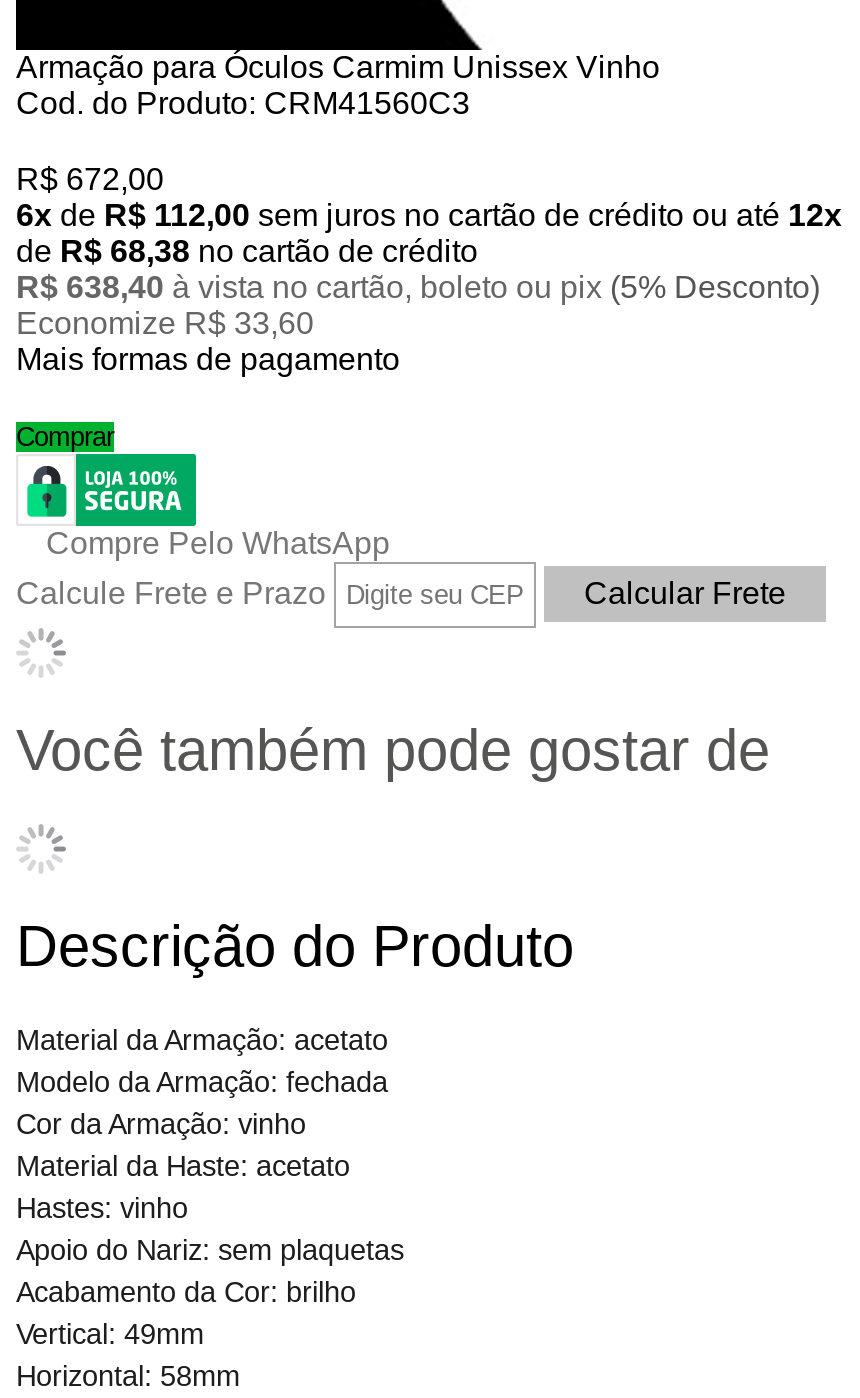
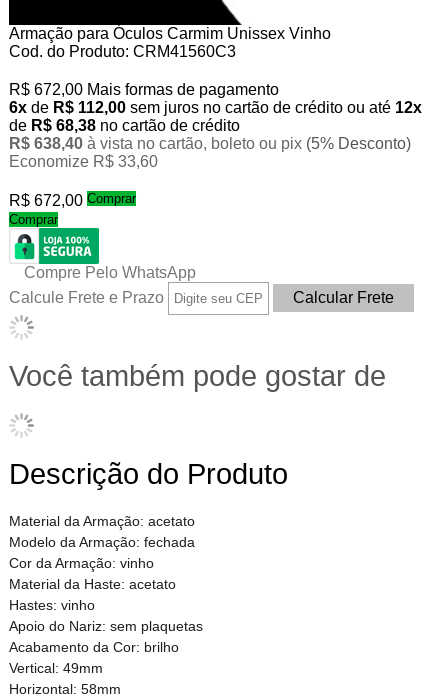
- R$ 672,00
+ R$ 672,00 Mais formas de pagamento

- Mais formas de pagamento
+ R$ 672,00 Comprar
